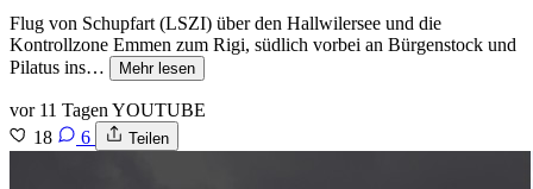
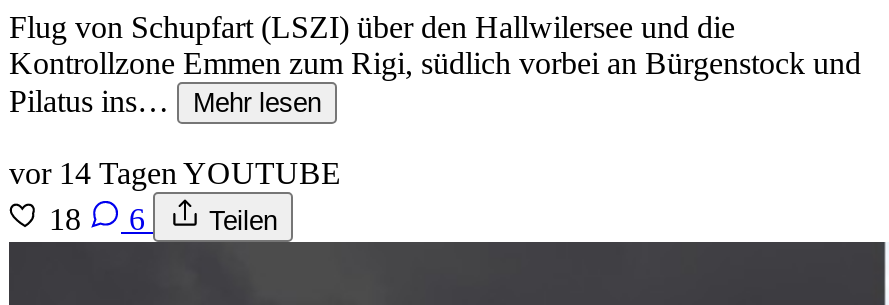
- vor 11 Tagen YOUTUBE
+ vor 14 Tagen YOUTUBE
